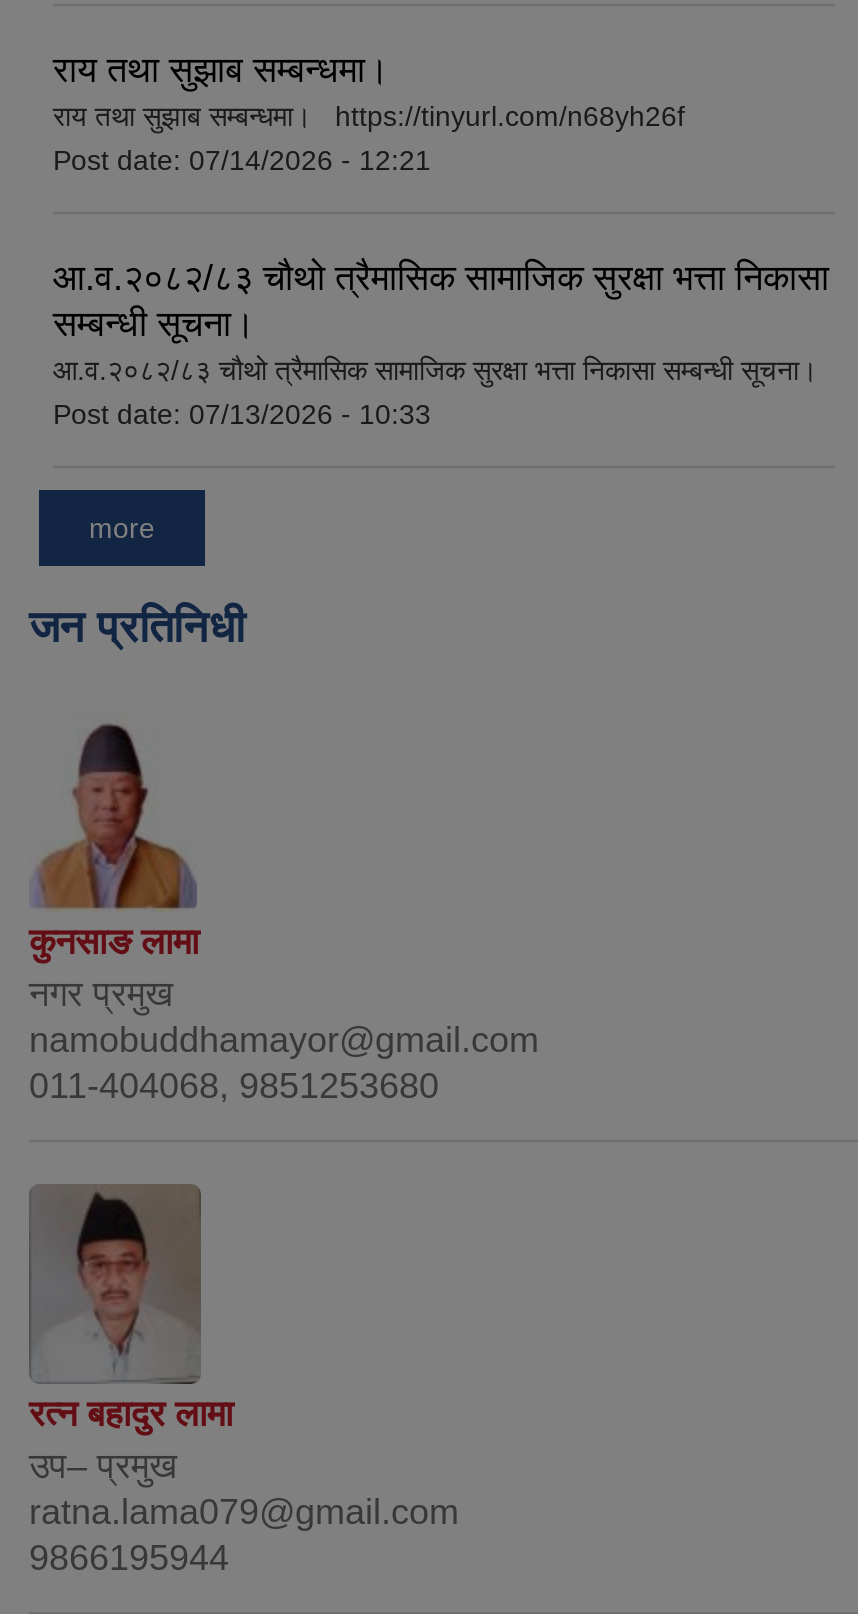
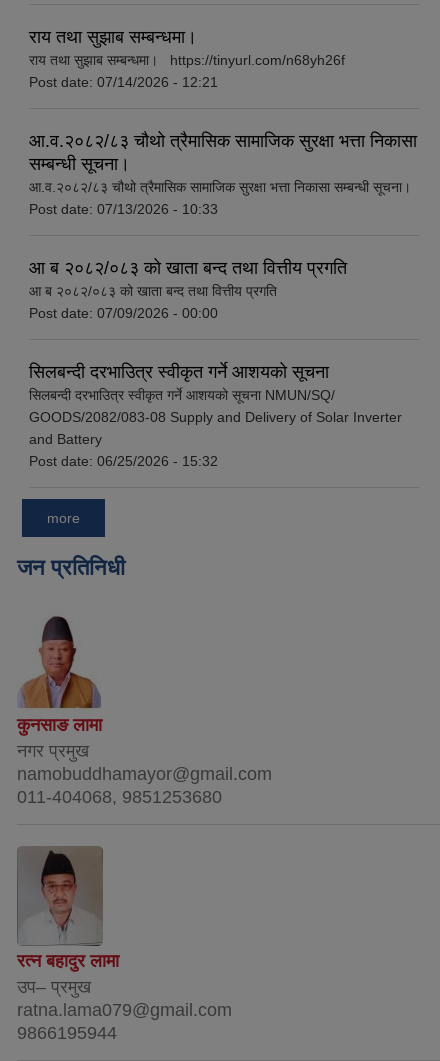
+ आ ब २०८२/०८३ को खाता बन्द तथा वित्तीय प्रगति
+ आ ब २०८२/०८३ को खाता बन्द तथा वित्तीय प्रगति
+ Post date: 07/09/2026 - 00:00
+ सिलबन्दी दरभाउित्र स्वीकृत गर्ने आशयको सूचना
+ सिलबन्दी दरभाउित्र स्वीकृत गर्ने आशयको सूचना NMUN/SQ/
+ GOODS/2082/083-08 Supply and Delivery of Solar Inverter
+ and Battery
+ Post date: 06/25/2026 - 15:32
